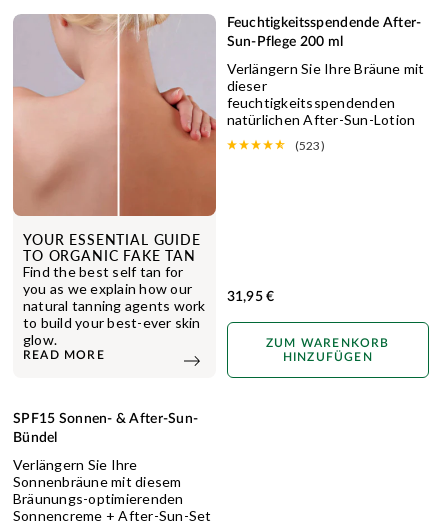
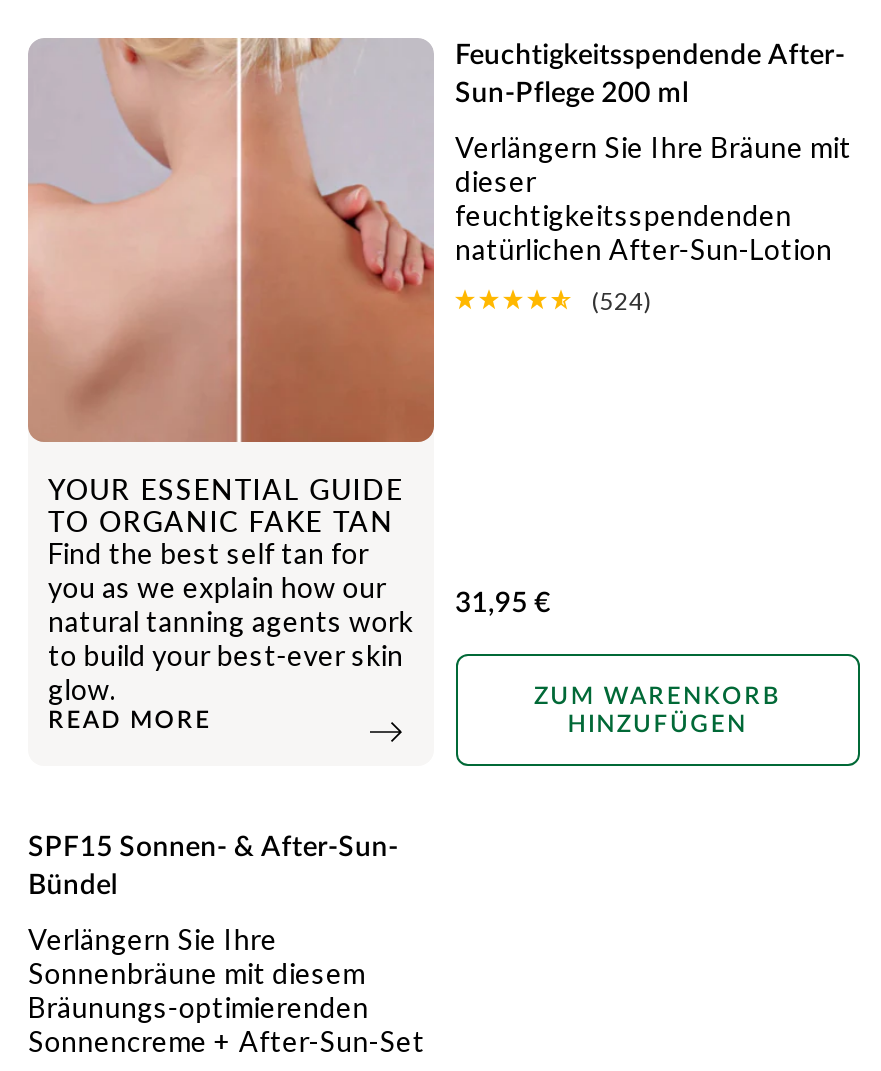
- (523)
+ (524)
